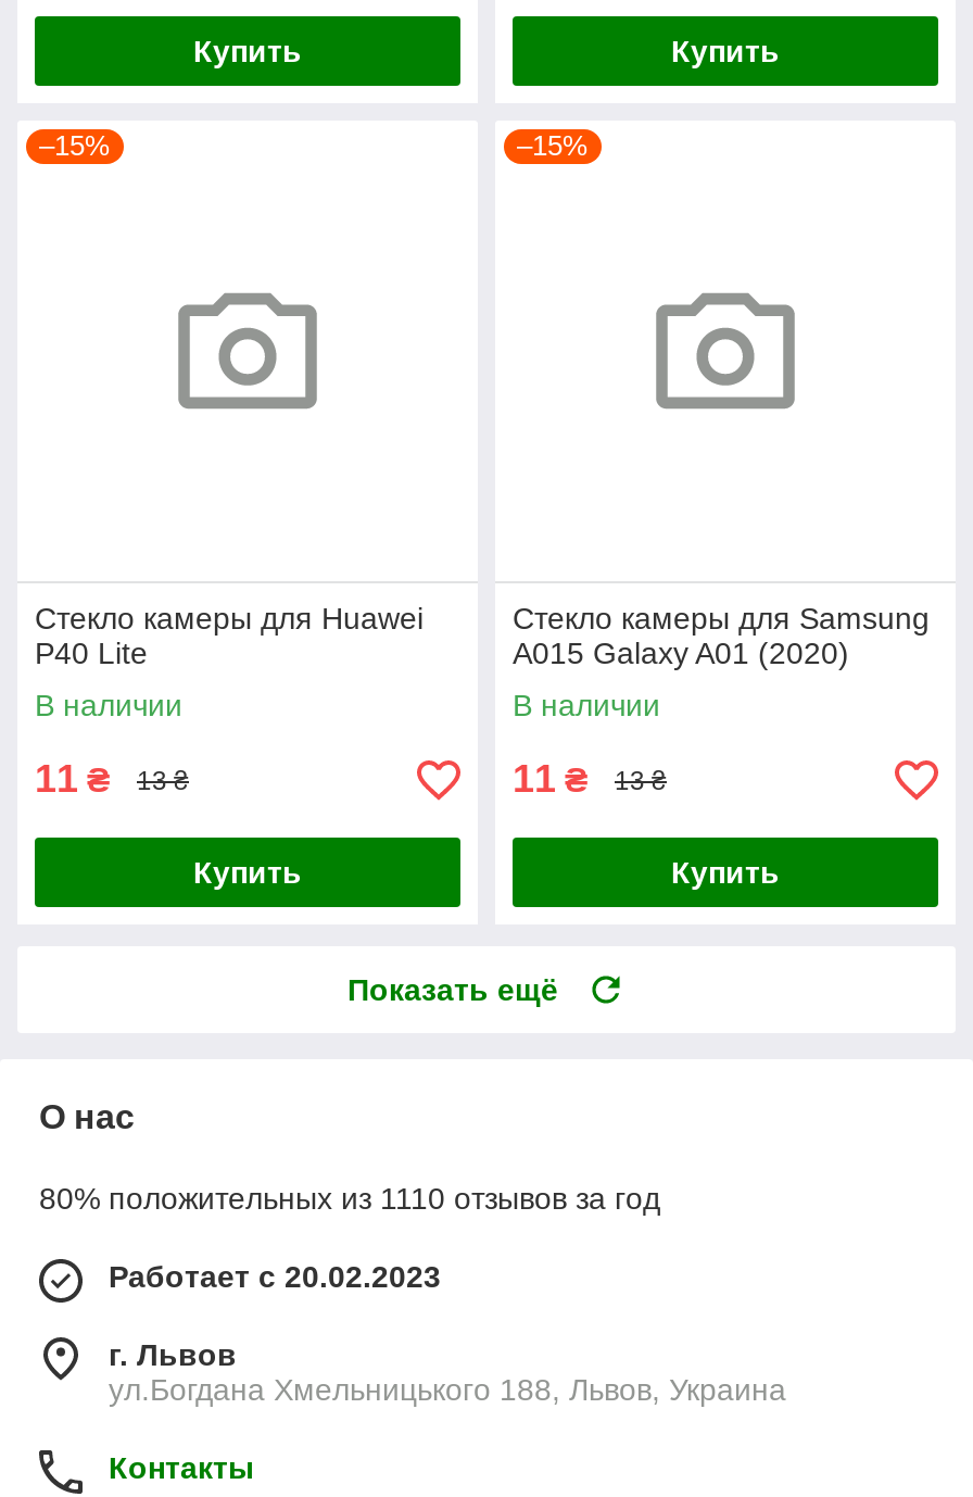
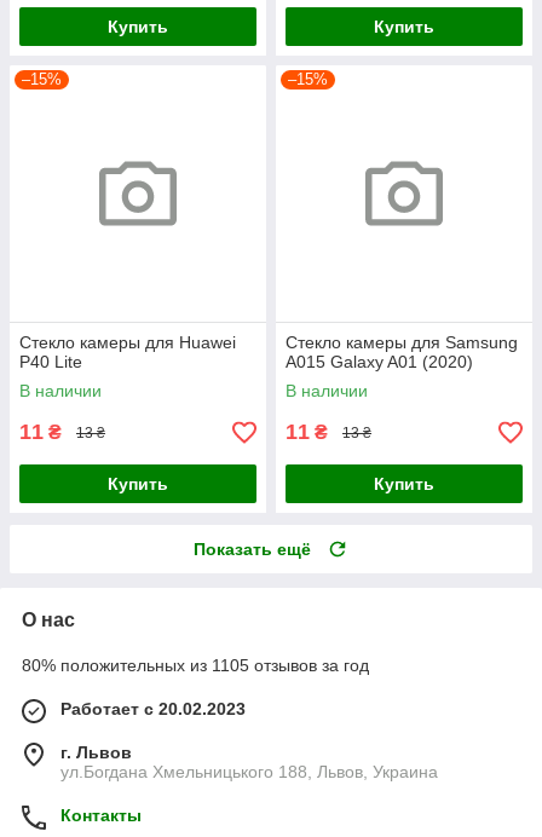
- 80% положительных из 1110 отзывов за год
+ 80% положительных из 1105 отзывов за год
